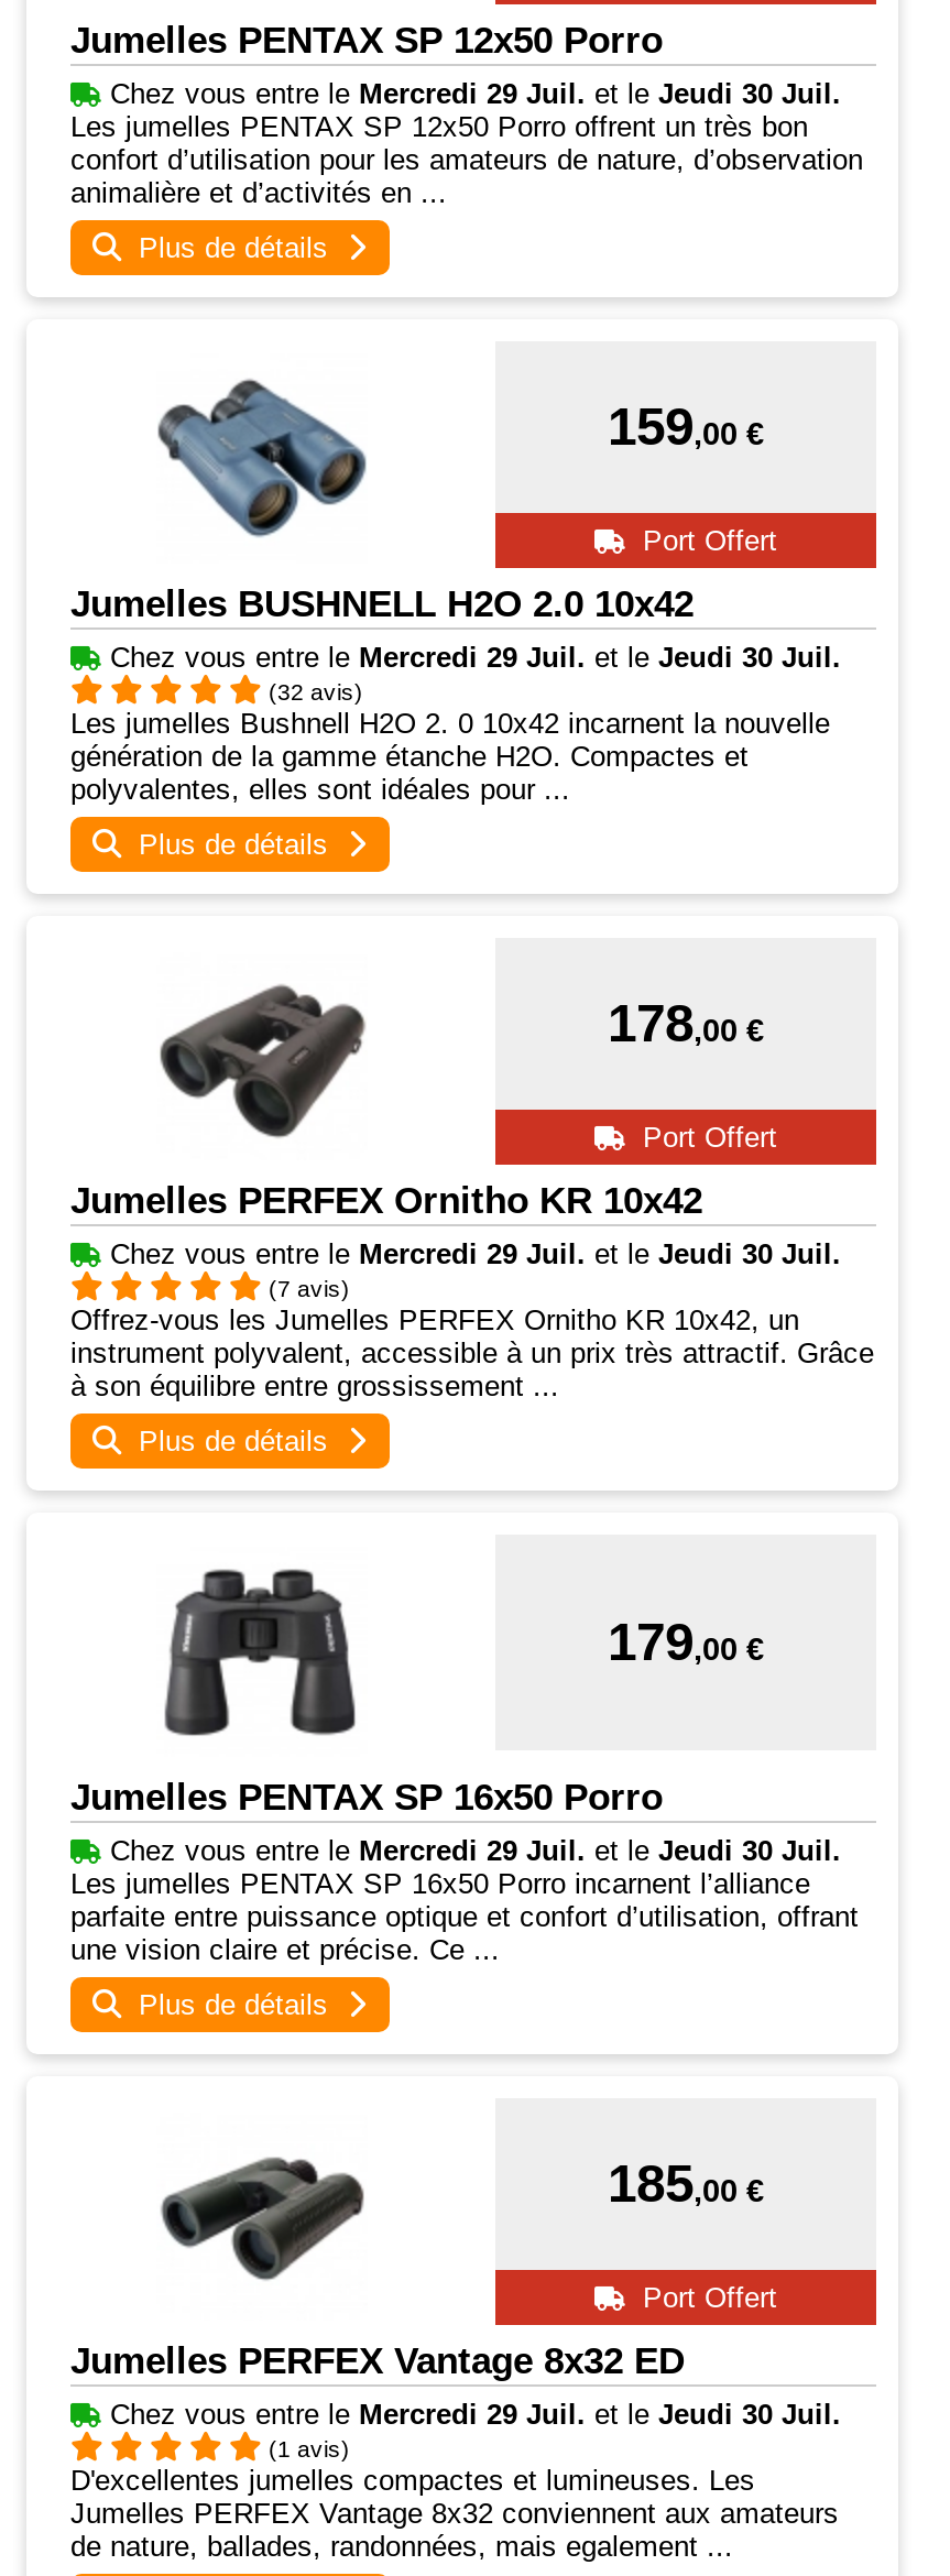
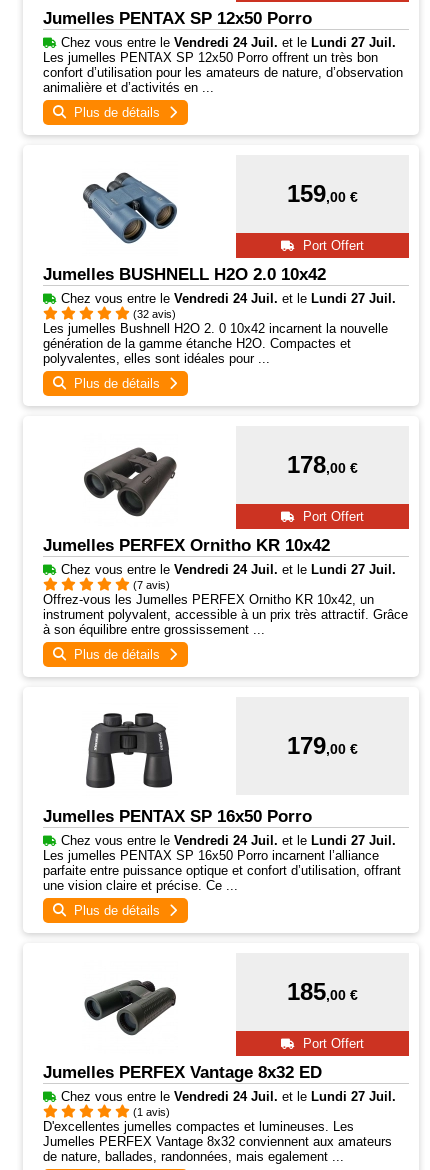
- Chez vous entre le Mercredi 29 Juil. et le Jeudi 30 Juil.
+ Chez vous entre le Vendredi 24 Juil. et le Lundi 27 Juil.

- Chez vous entre le Mercredi 29 Juil. et le Jeudi 30 Juil.
+ Chez vous entre le Vendredi 24 Juil. et le Lundi 27 Juil.

- Chez vous entre le Mercredi 29 Juil. et le Jeudi 30 Juil.
+ Chez vous entre le Vendredi 24 Juil. et le Lundi 27 Juil.

- Chez vous entre le Mercredi 29 Juil. et le Jeudi 30 Juil.
+ Chez vous entre le Vendredi 24 Juil. et le Lundi 27 Juil.

- Chez vous entre le Mercredi 29 Juil. et le Jeudi 30 Juil.
+ Chez vous entre le Vendredi 24 Juil. et le Lundi 27 Juil.
